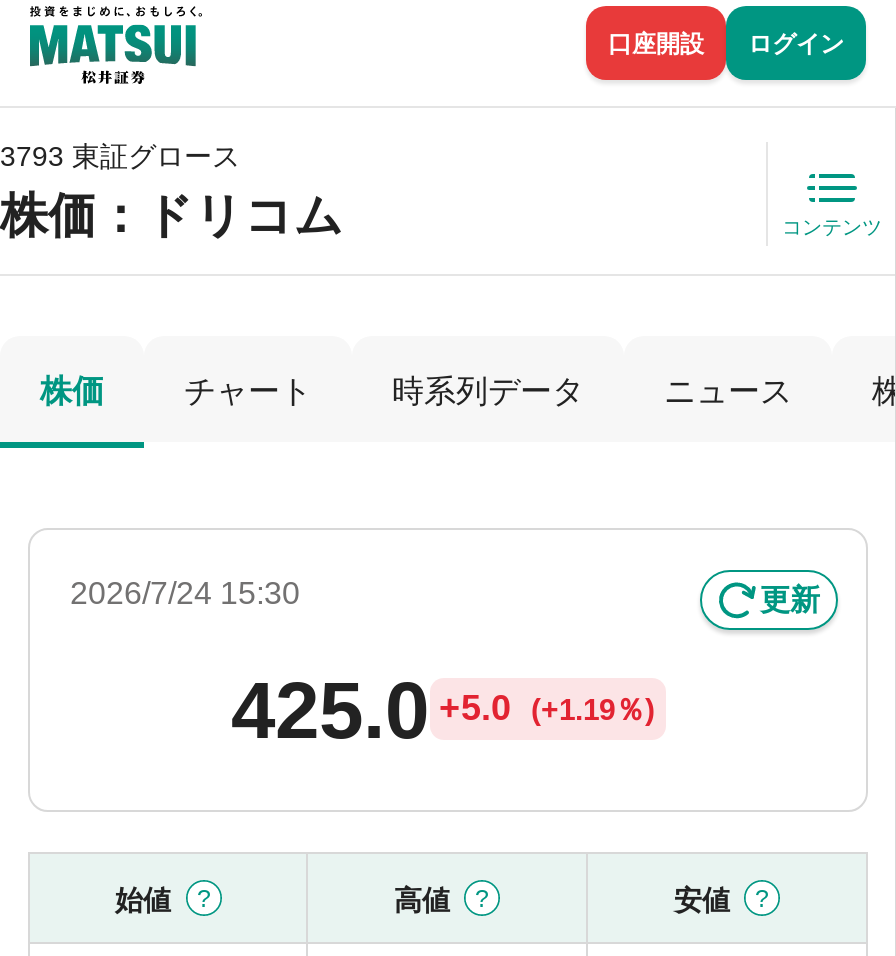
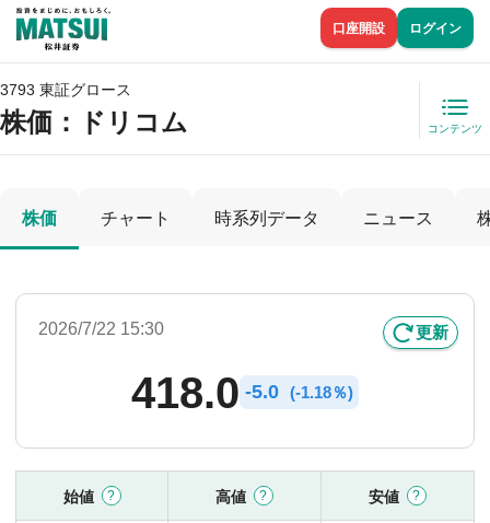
- 2026/7/24 15:30
+ 2026/7/22 15:30

- 425.0 +5.0 (+1.19％)
+ 418.0 -5.0 (-1.18％)
